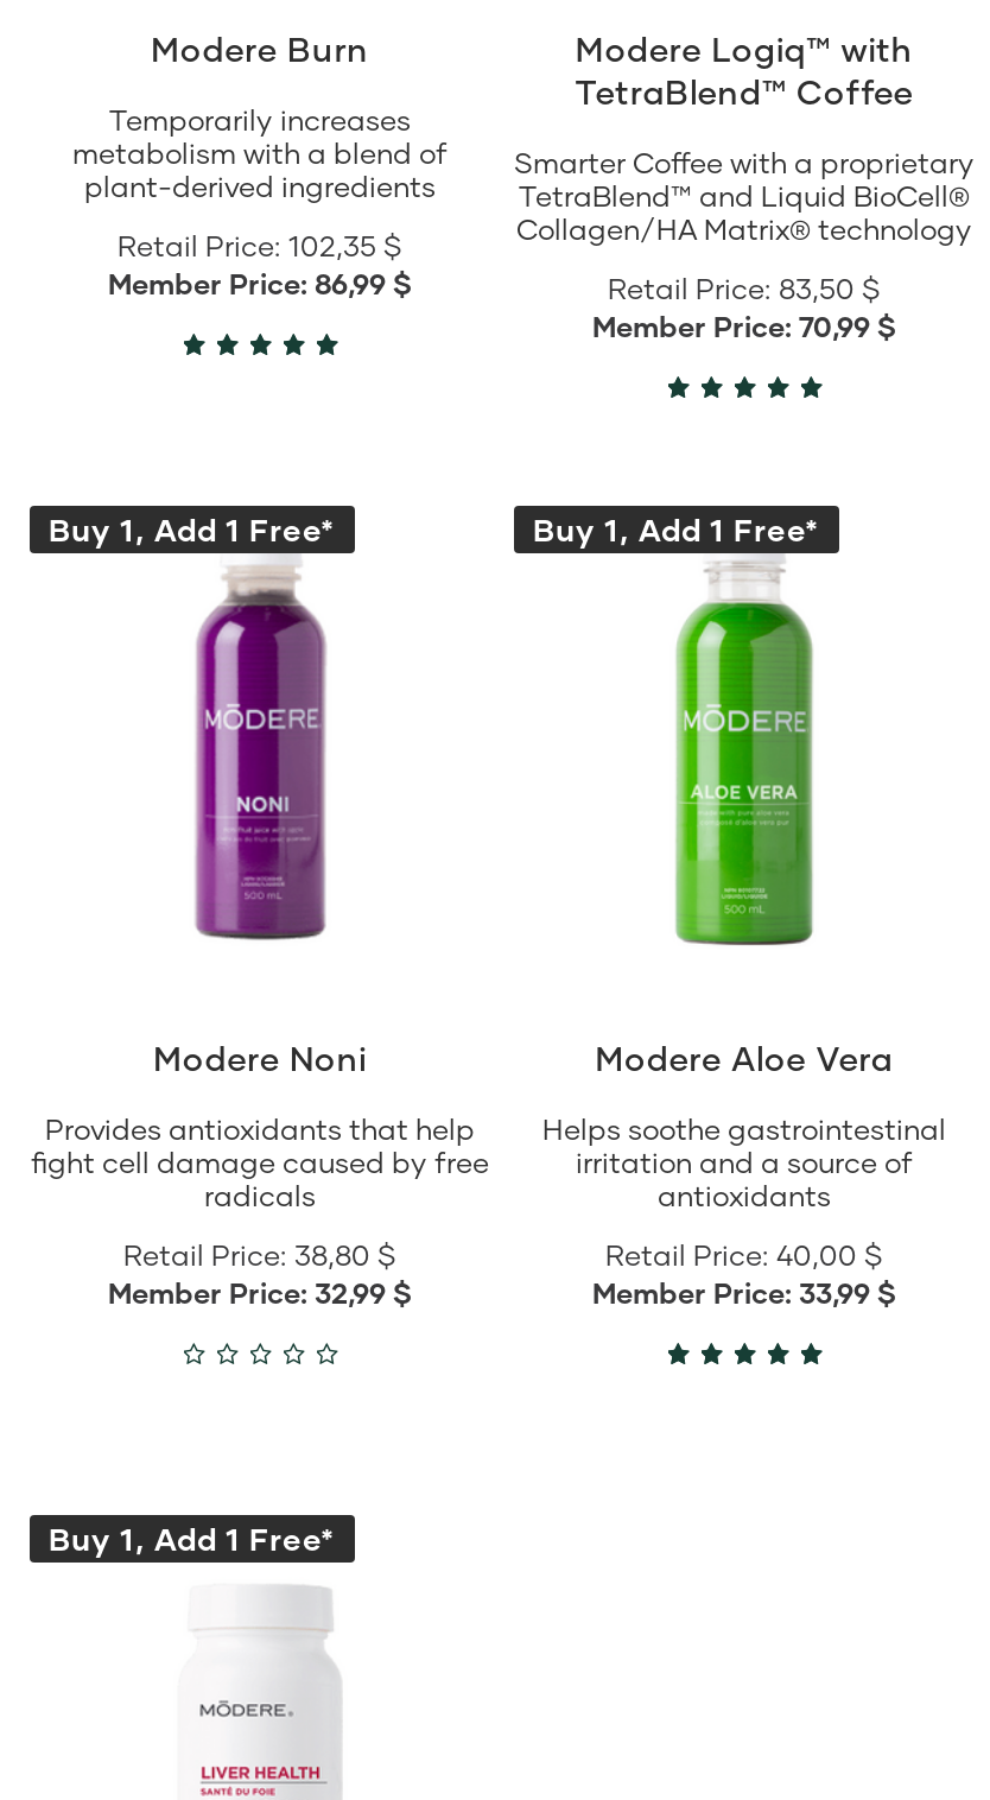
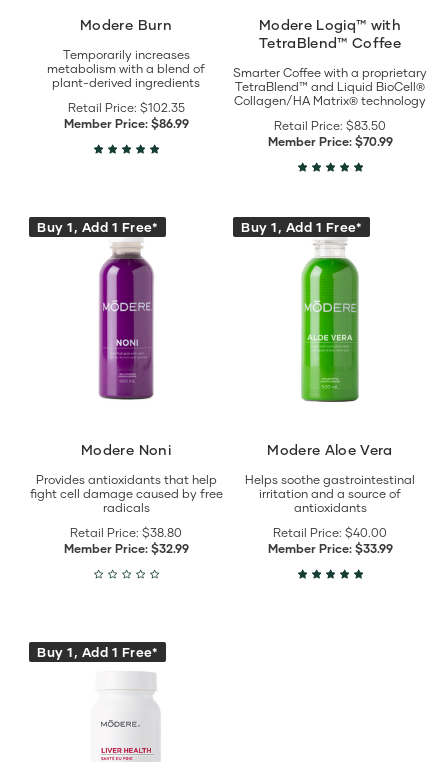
- Retail Price: 102,35 $
- Member Price: 86,99 $
+ Retail Price: $102.35
+ Member Price: $86.99

- Retail Price: 83,50 $
- Member Price: 70,99 $
+ Retail Price: $83.50
+ Member Price: $70.99

- Retail Price: 38,80 $
- Member Price: 32,99 $
+ Retail Price: $38.80
+ Member Price: $32.99

- Retail Price: 40,00 $
- Member Price: 33,99 $
+ Retail Price: $40.00
+ Member Price: $33.99
